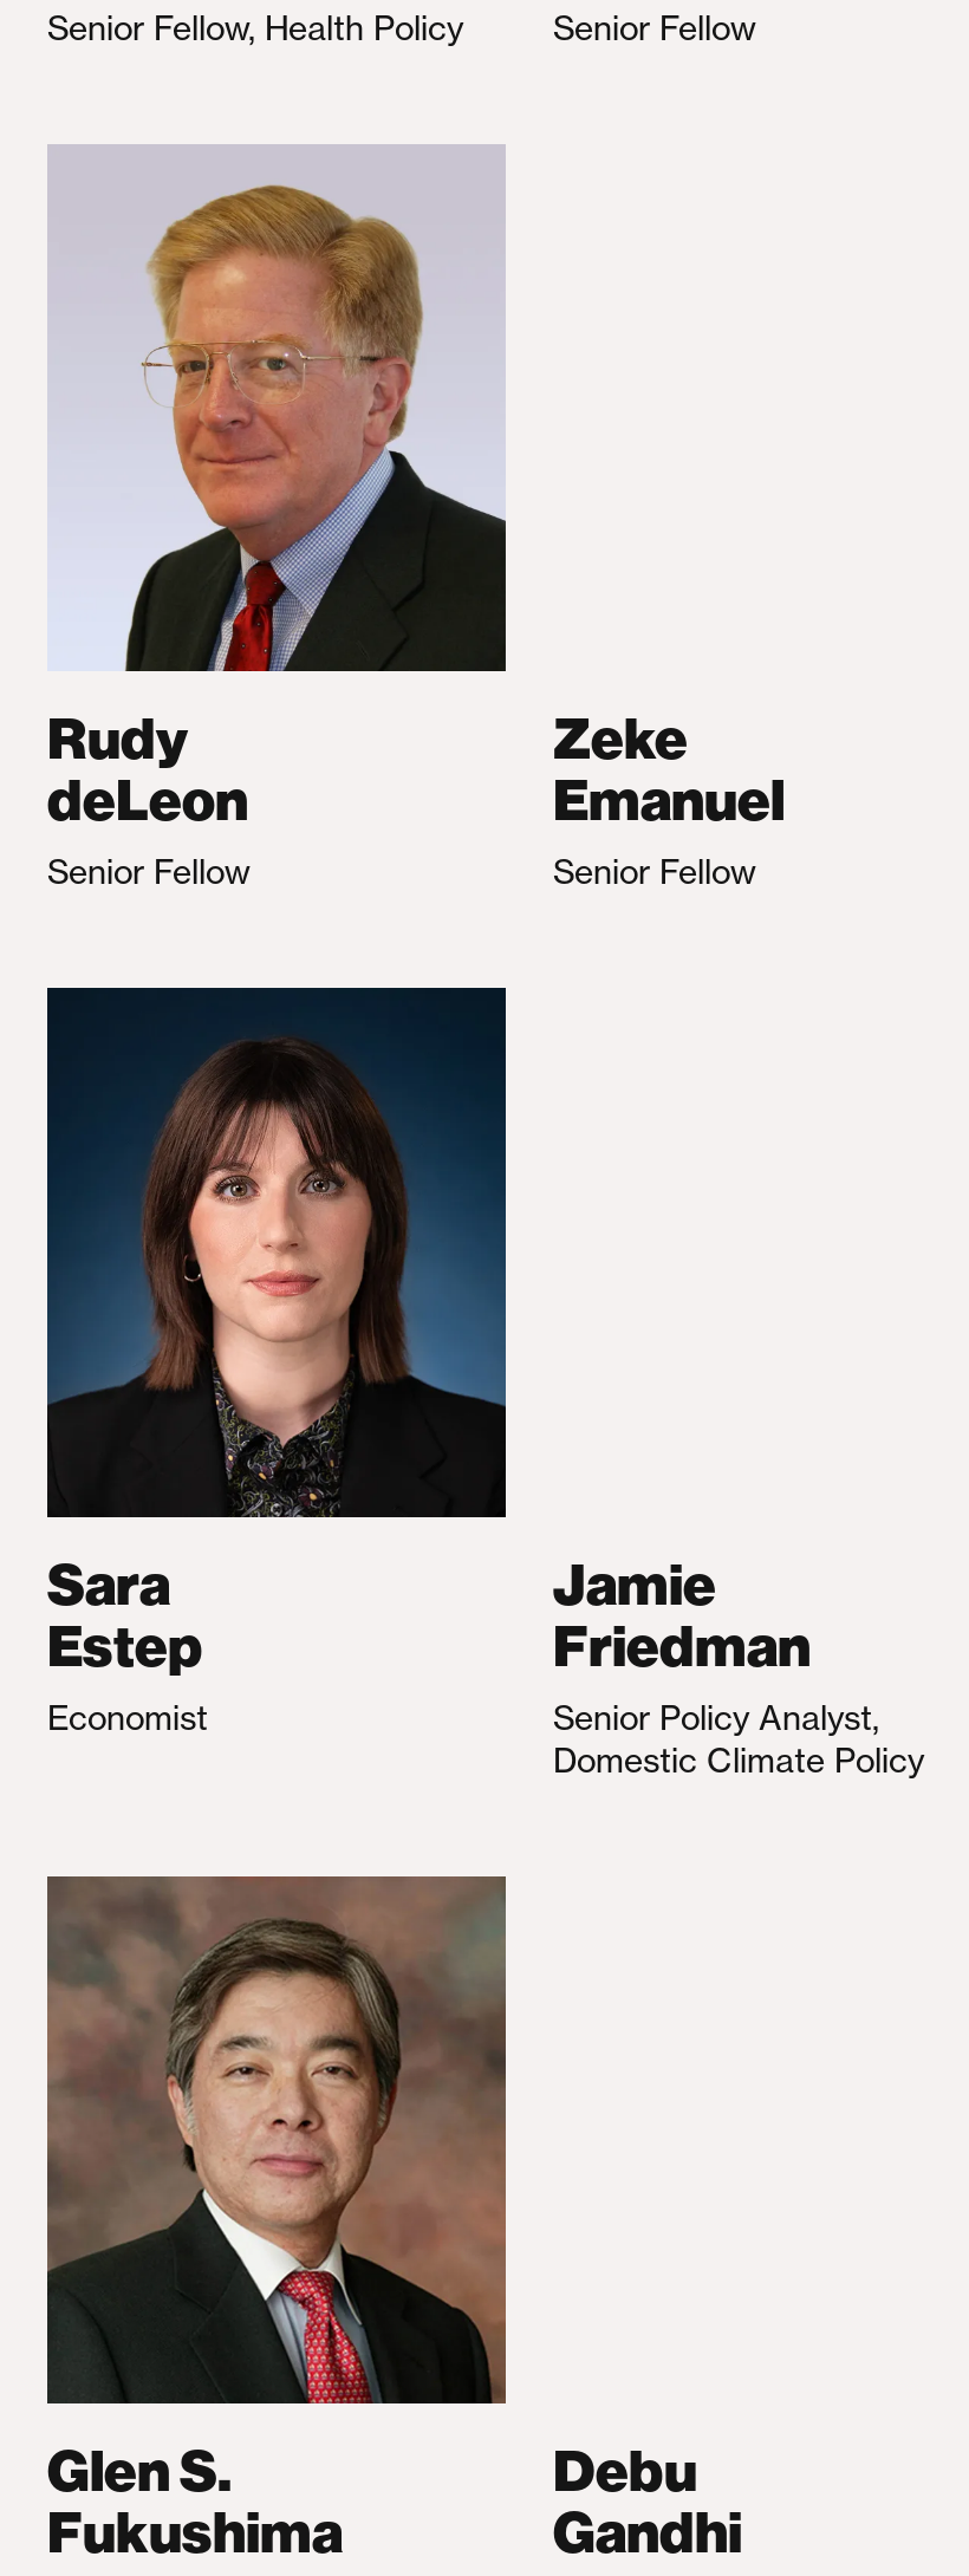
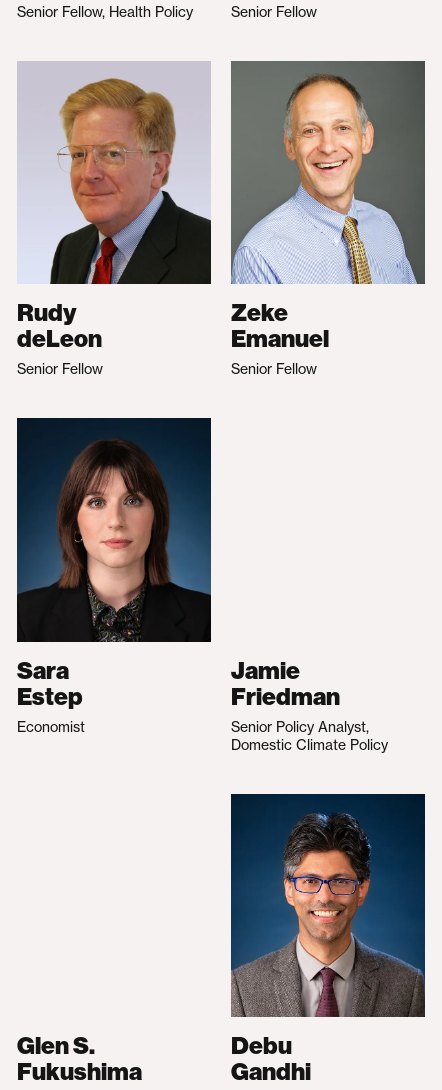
+ [image]

+ [image]

- [image]
